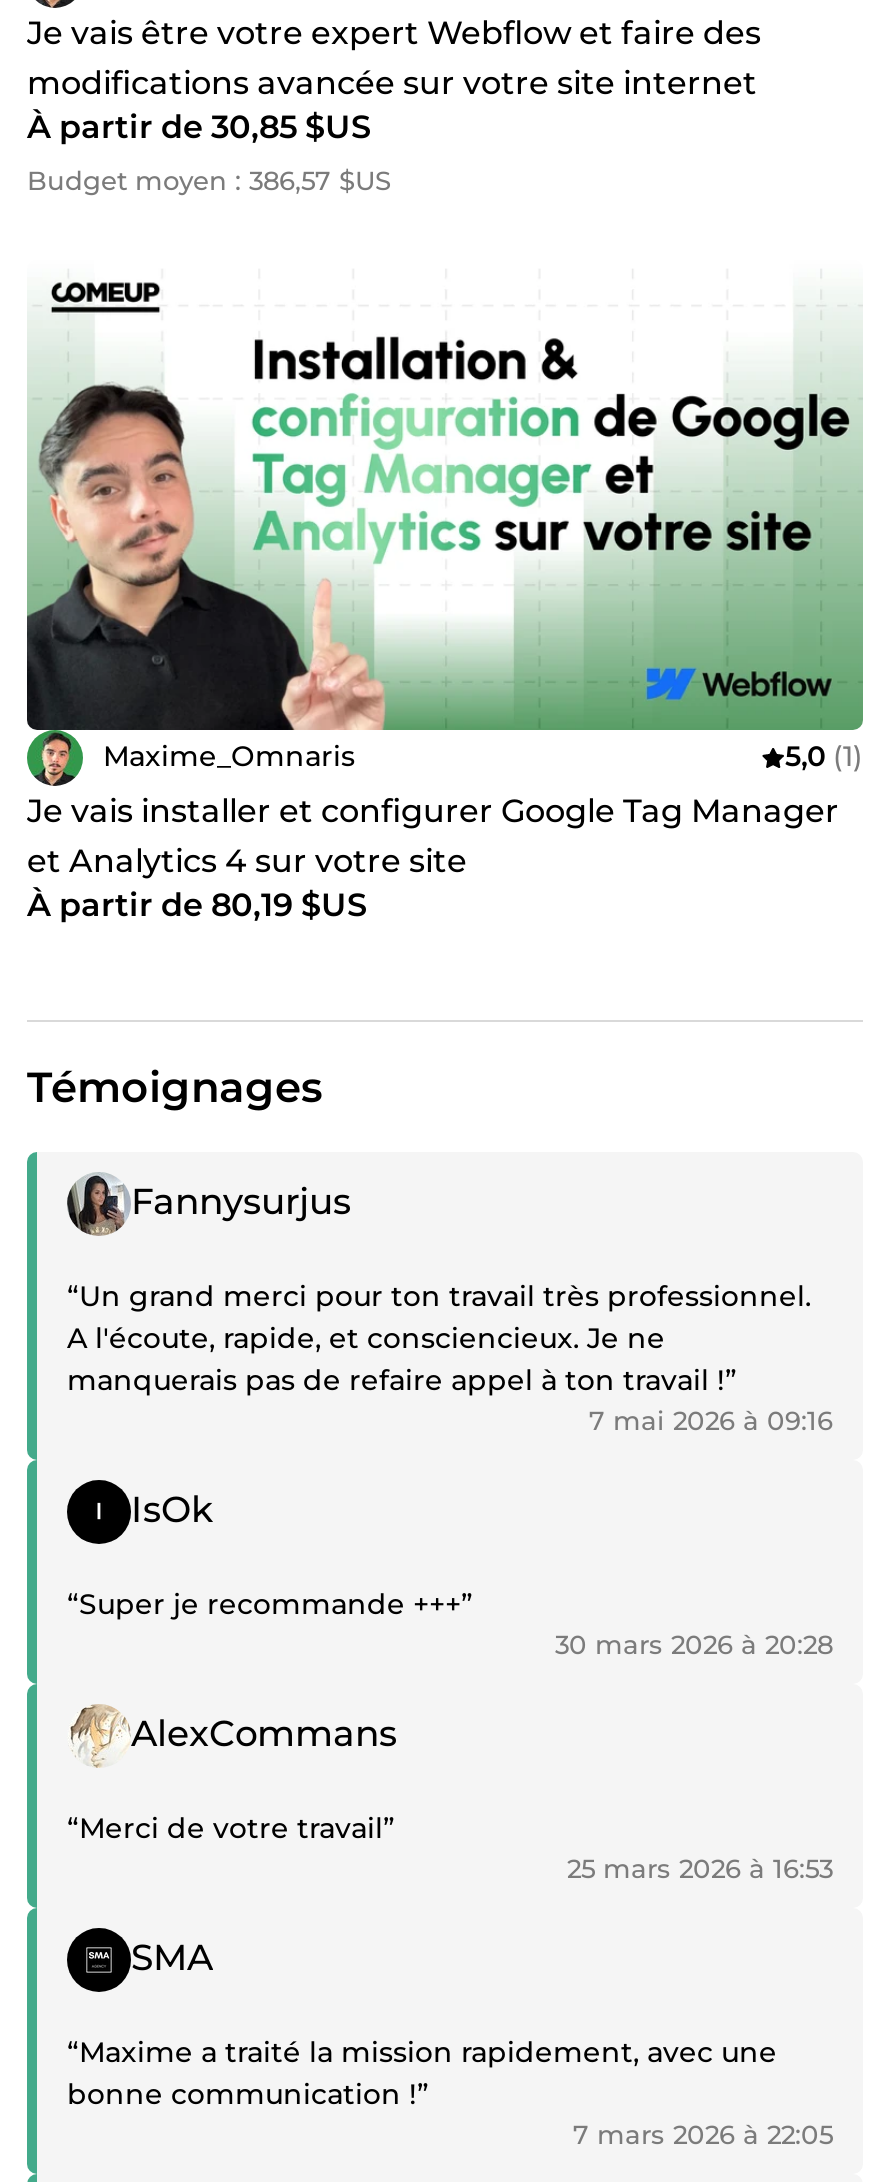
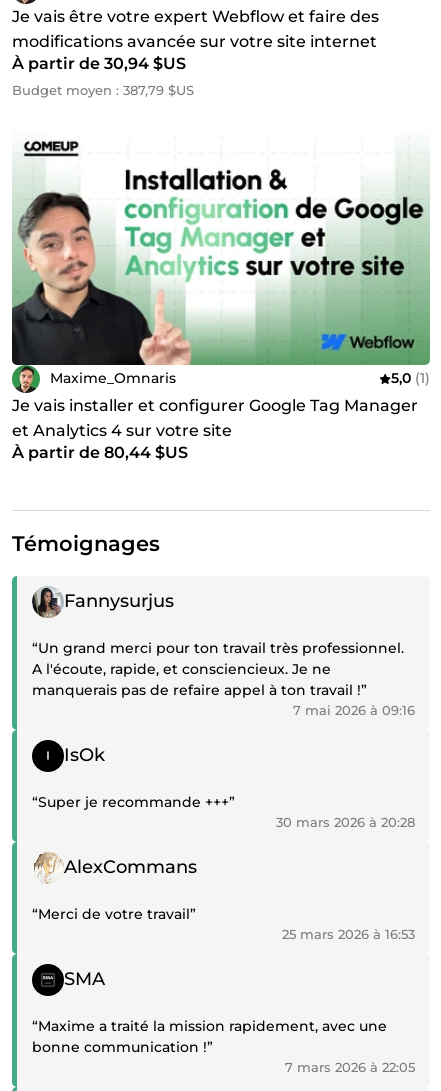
- À partir de 30,85 $US
+ À partir de 30,94 $US

- Budget moyen : 386,57 $US
+ Budget moyen : 387,79 $US

- À partir de 80,19 $US
+ À partir de 80,44 $US
